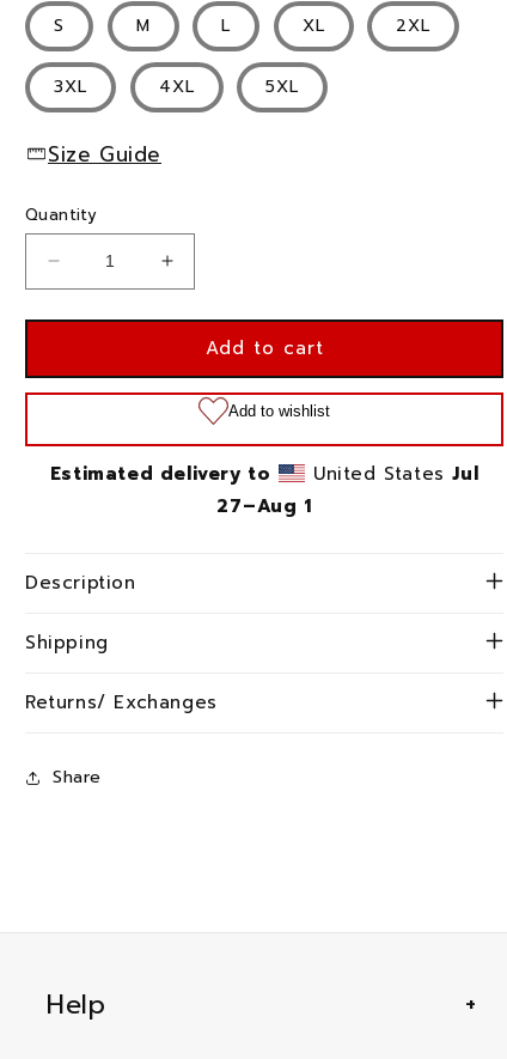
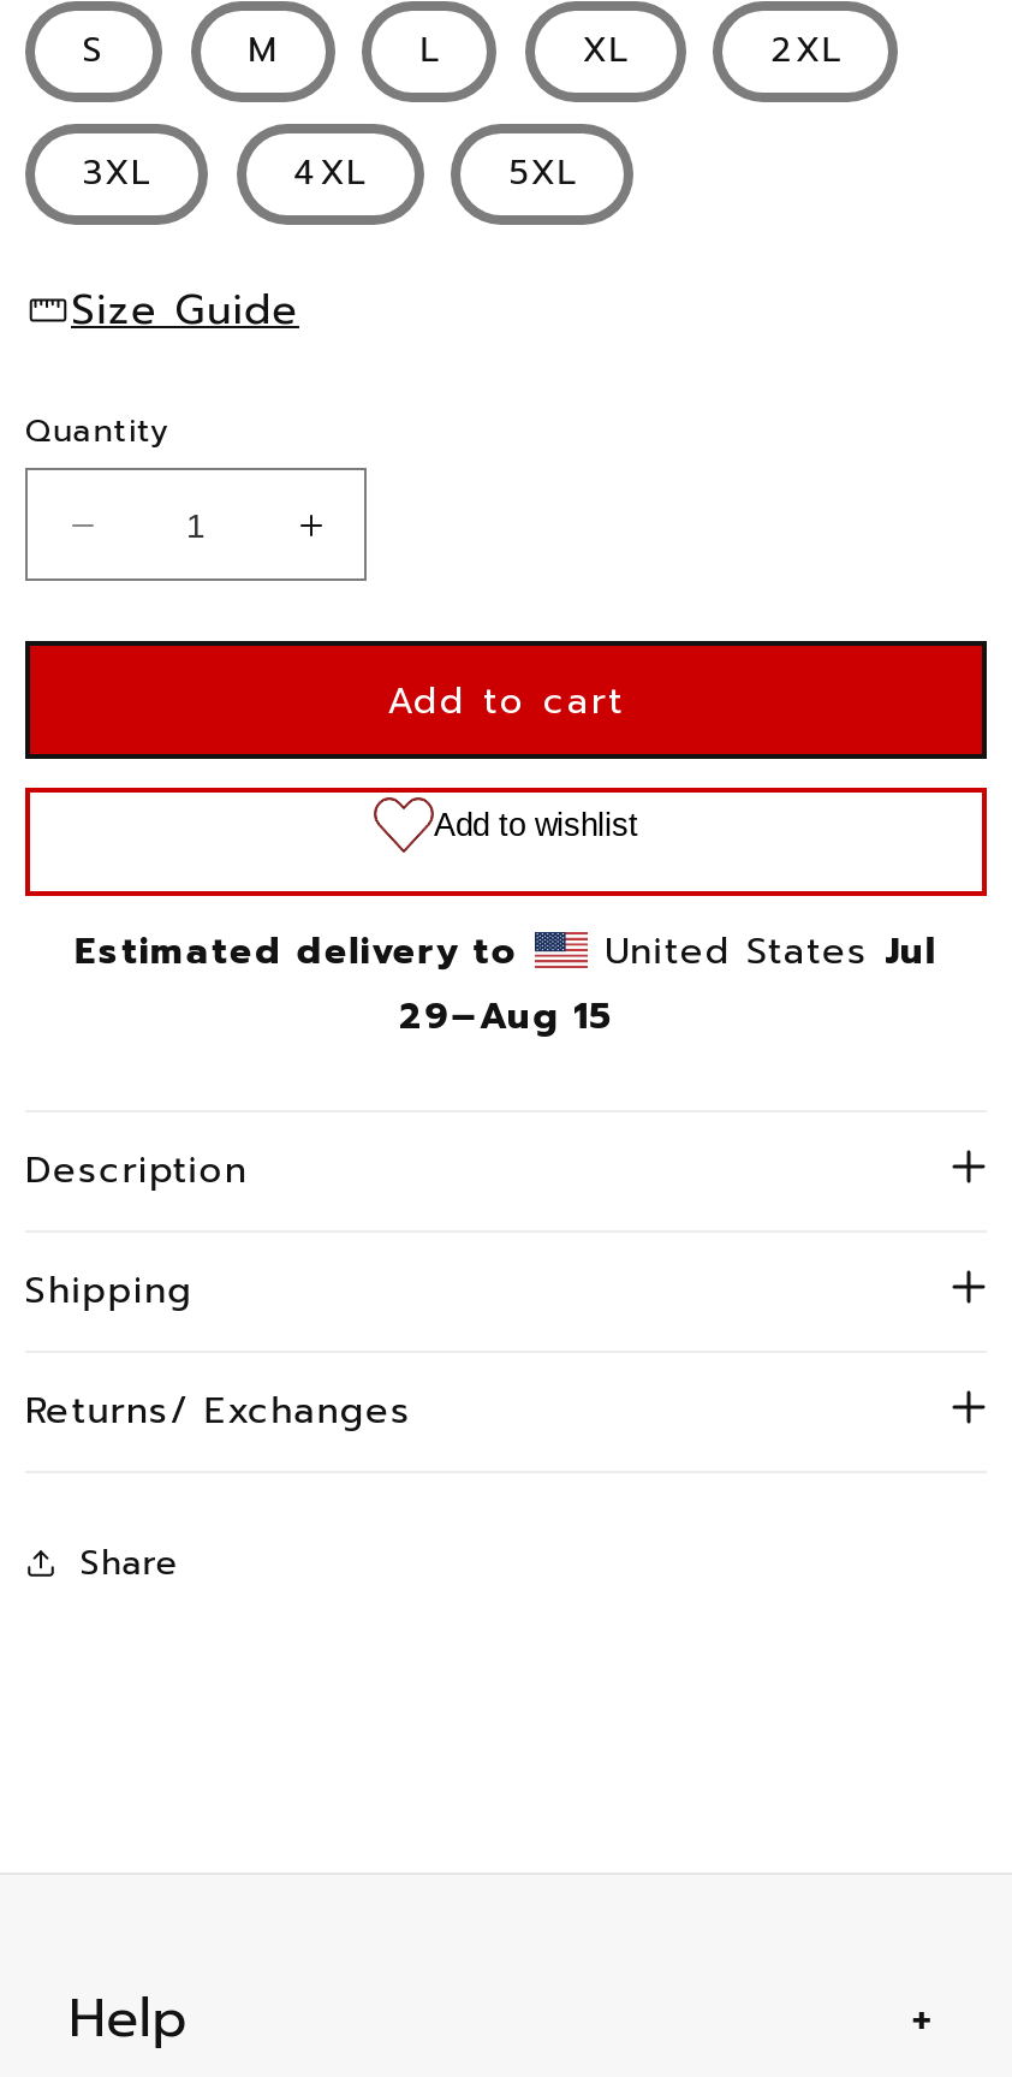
- 27–Aug 1
+ 29–Aug 15
